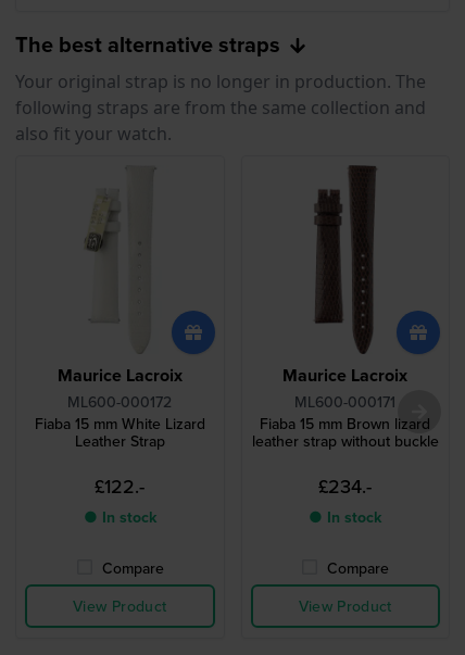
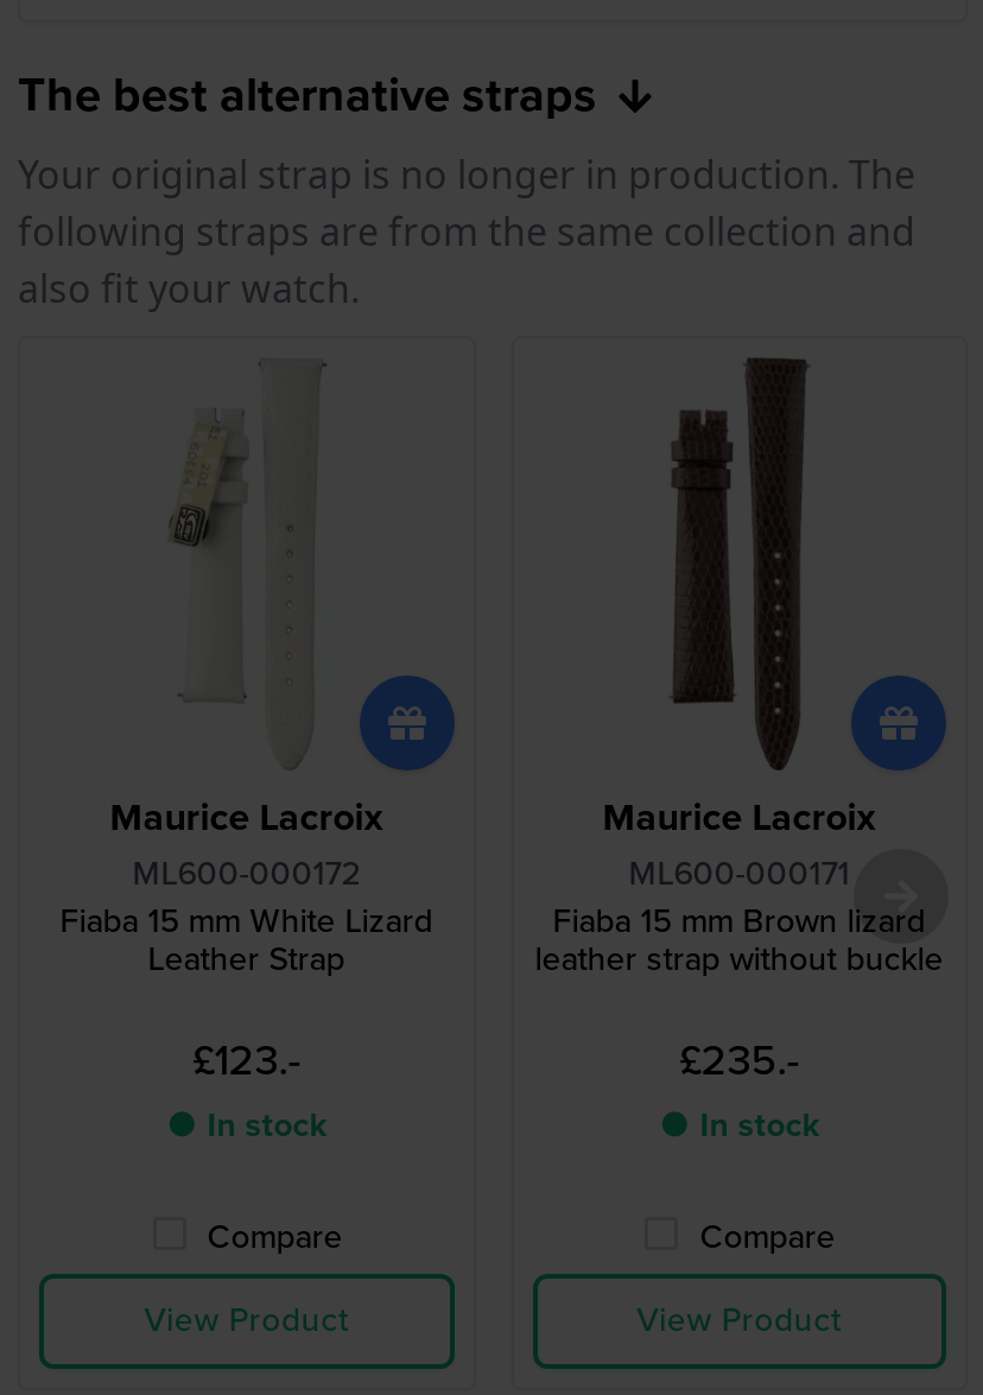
- £122.-
+ £123.-

- £234.-
+ £235.-
